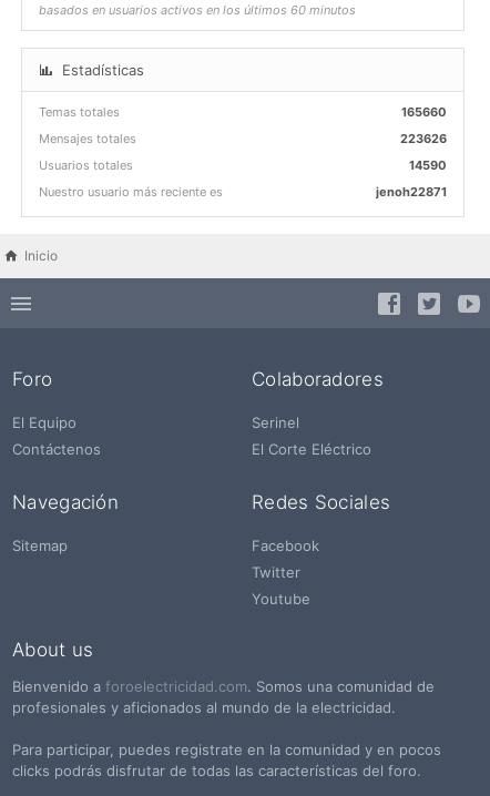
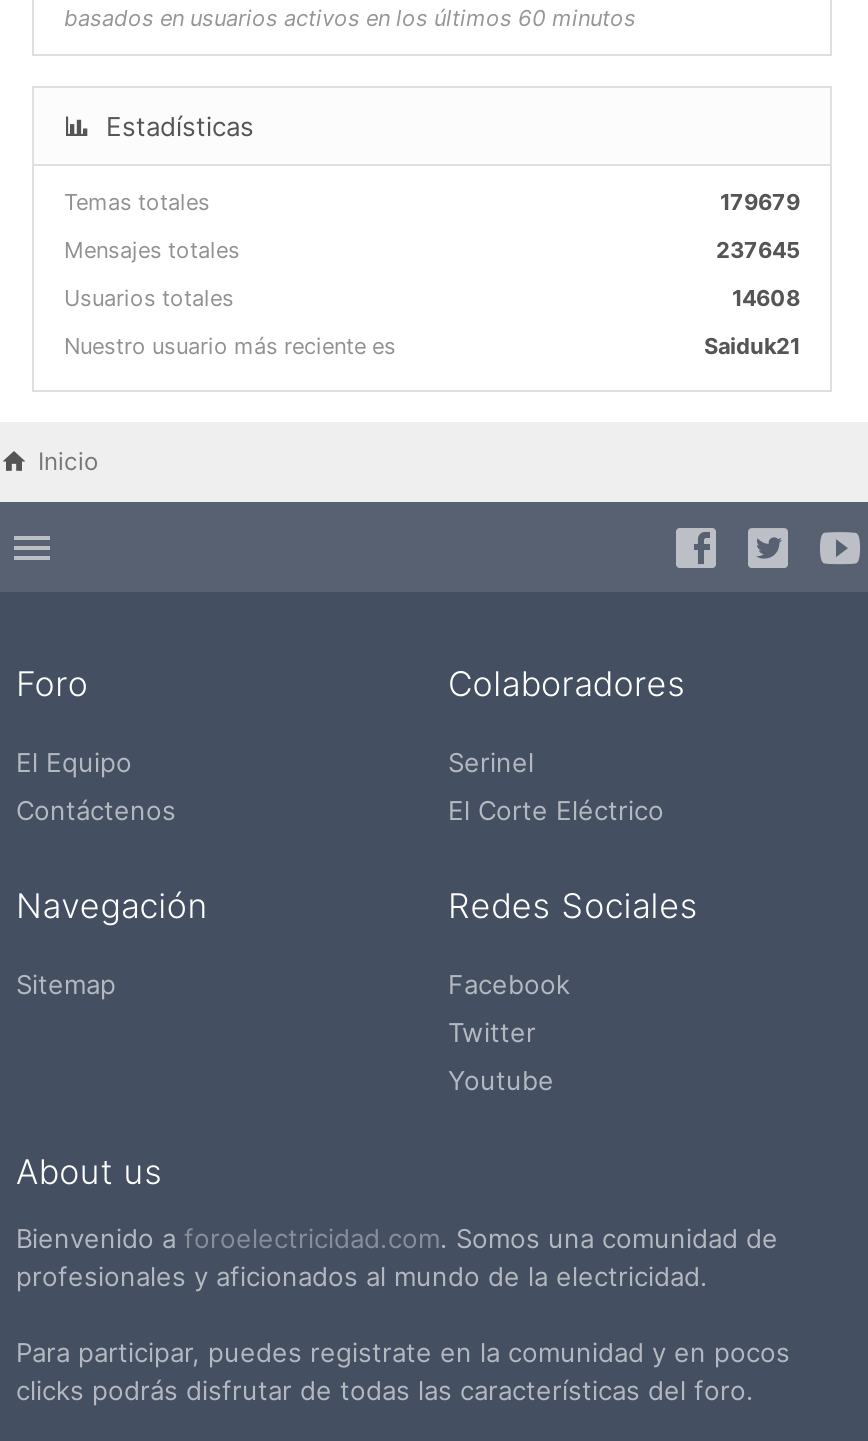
- 165660
+ 179679

- 223626
+ 237645

- 14590
+ 14608

- jenoh22871
+ Saiduk21
